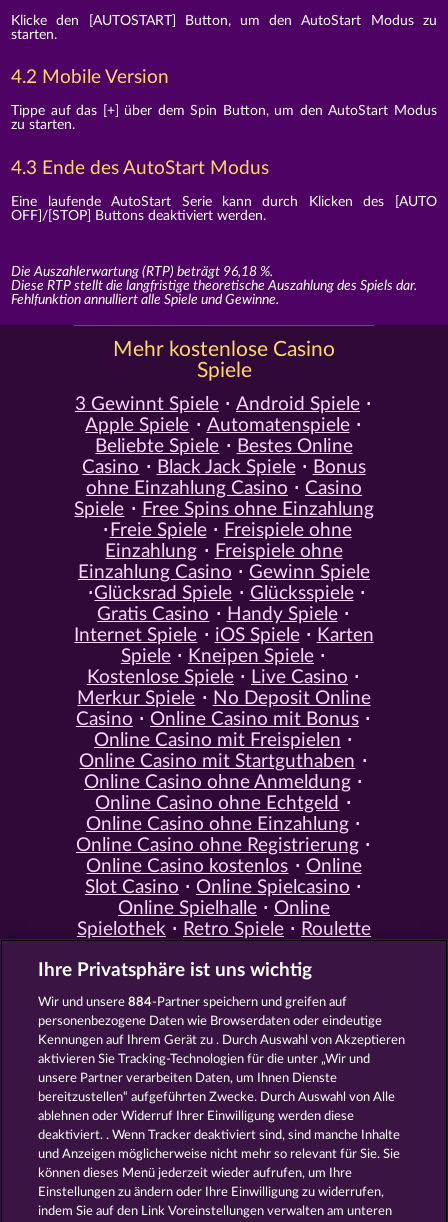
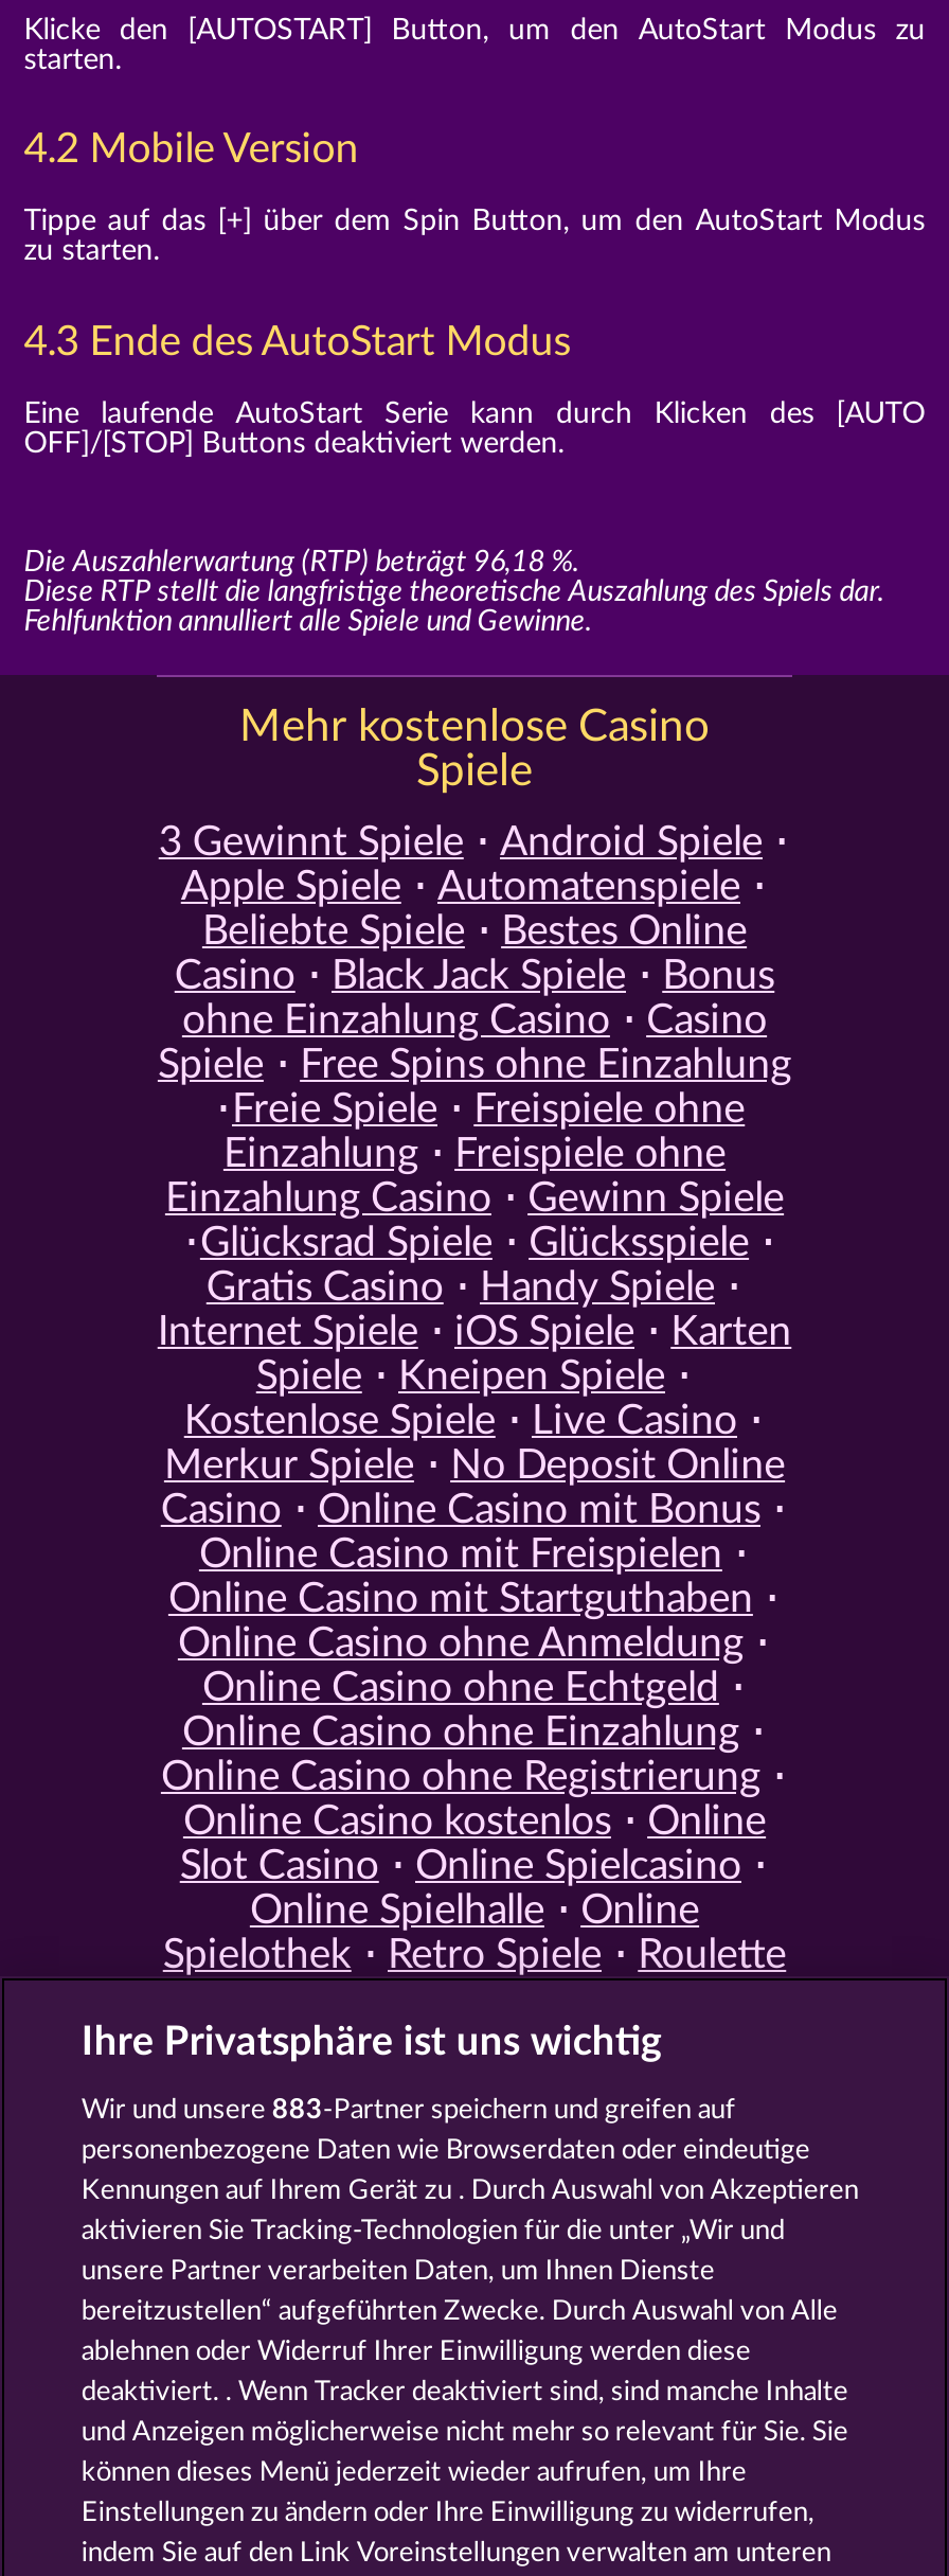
- Wir und unsere 884-Partner speichern und greifen auf
+ Wir und unsere 883-Partner speichern und greifen auf
